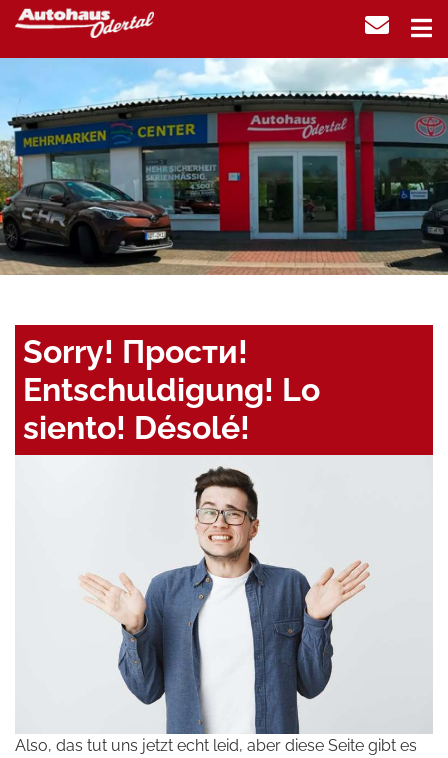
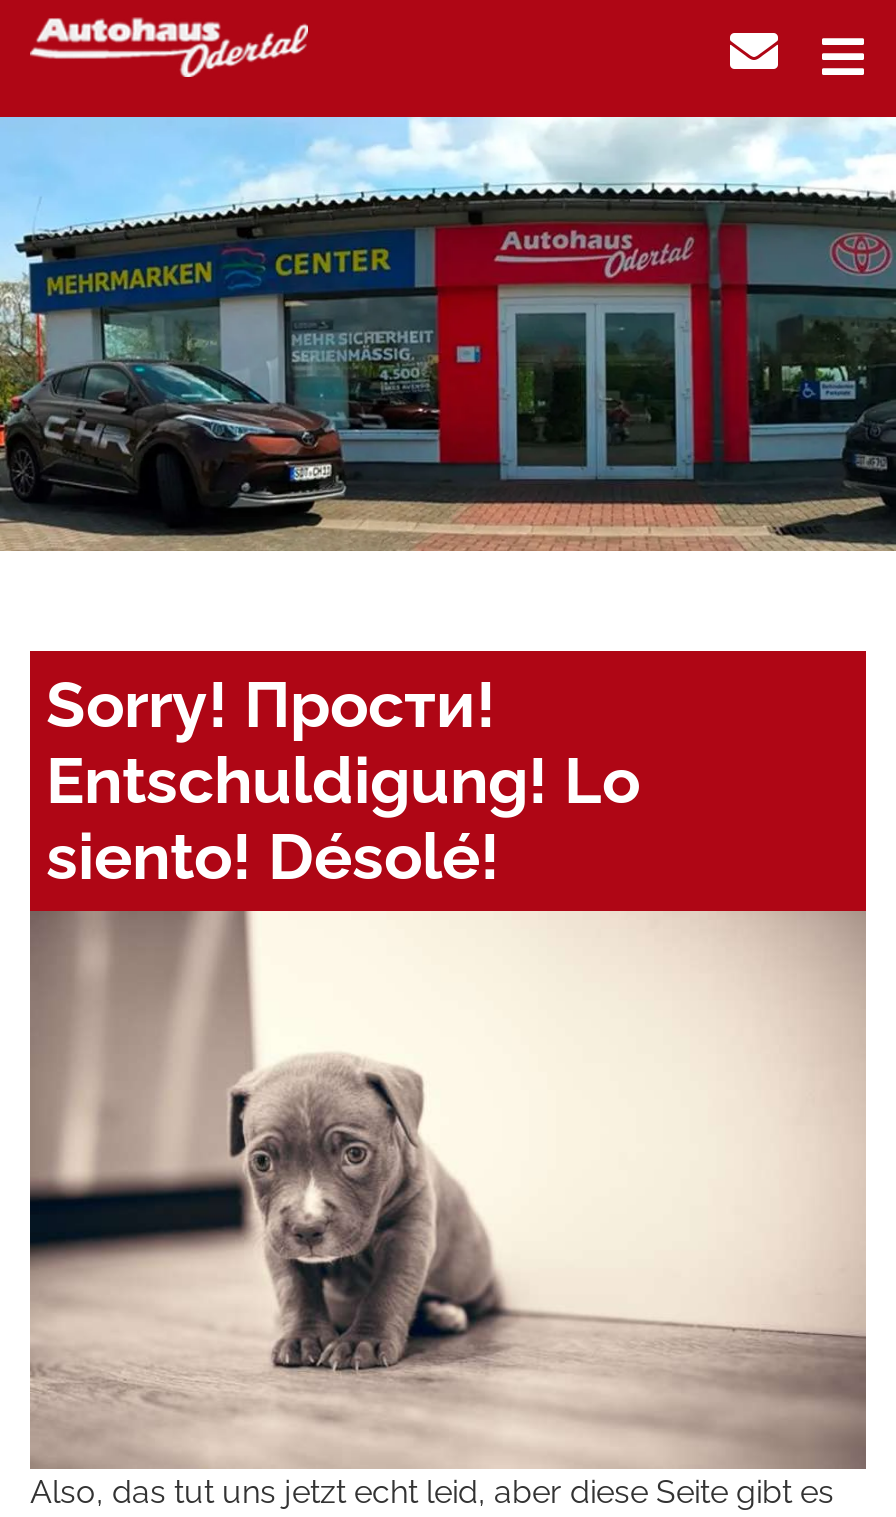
- [image]
+ [image]
